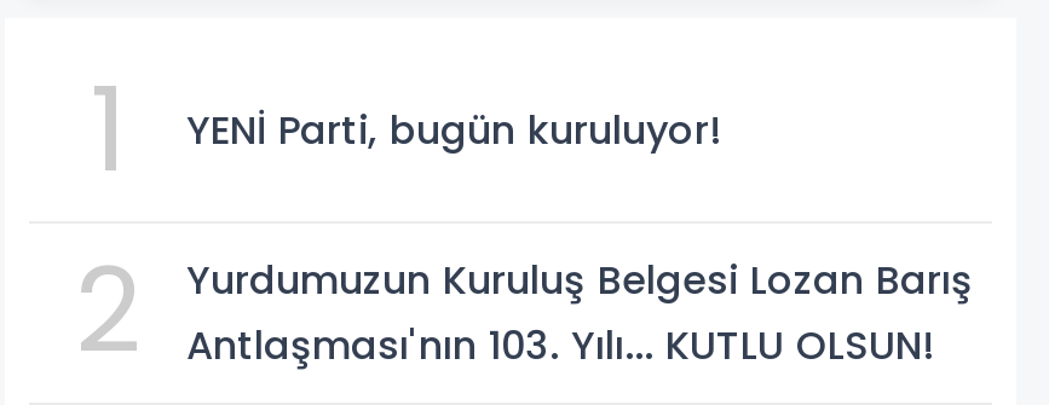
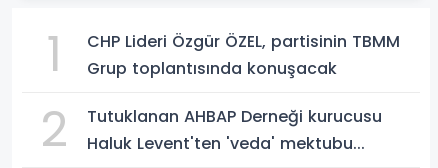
- YENİ Parti, bugün kuruluyor!
+ CHP Lideri Özgür ÖZEL, partisinin TBMM
+ Grup toplantısında konuşacak

- Yurdumuzun Kuruluş Belgesi Lozan Barış
- Antlaşması'nın 103. Yılı... KUTLU OLSUN!
+ Tutuklanan AHBAP Derneği kurucusu
+ Haluk Levent'ten 'veda' mektubu...
